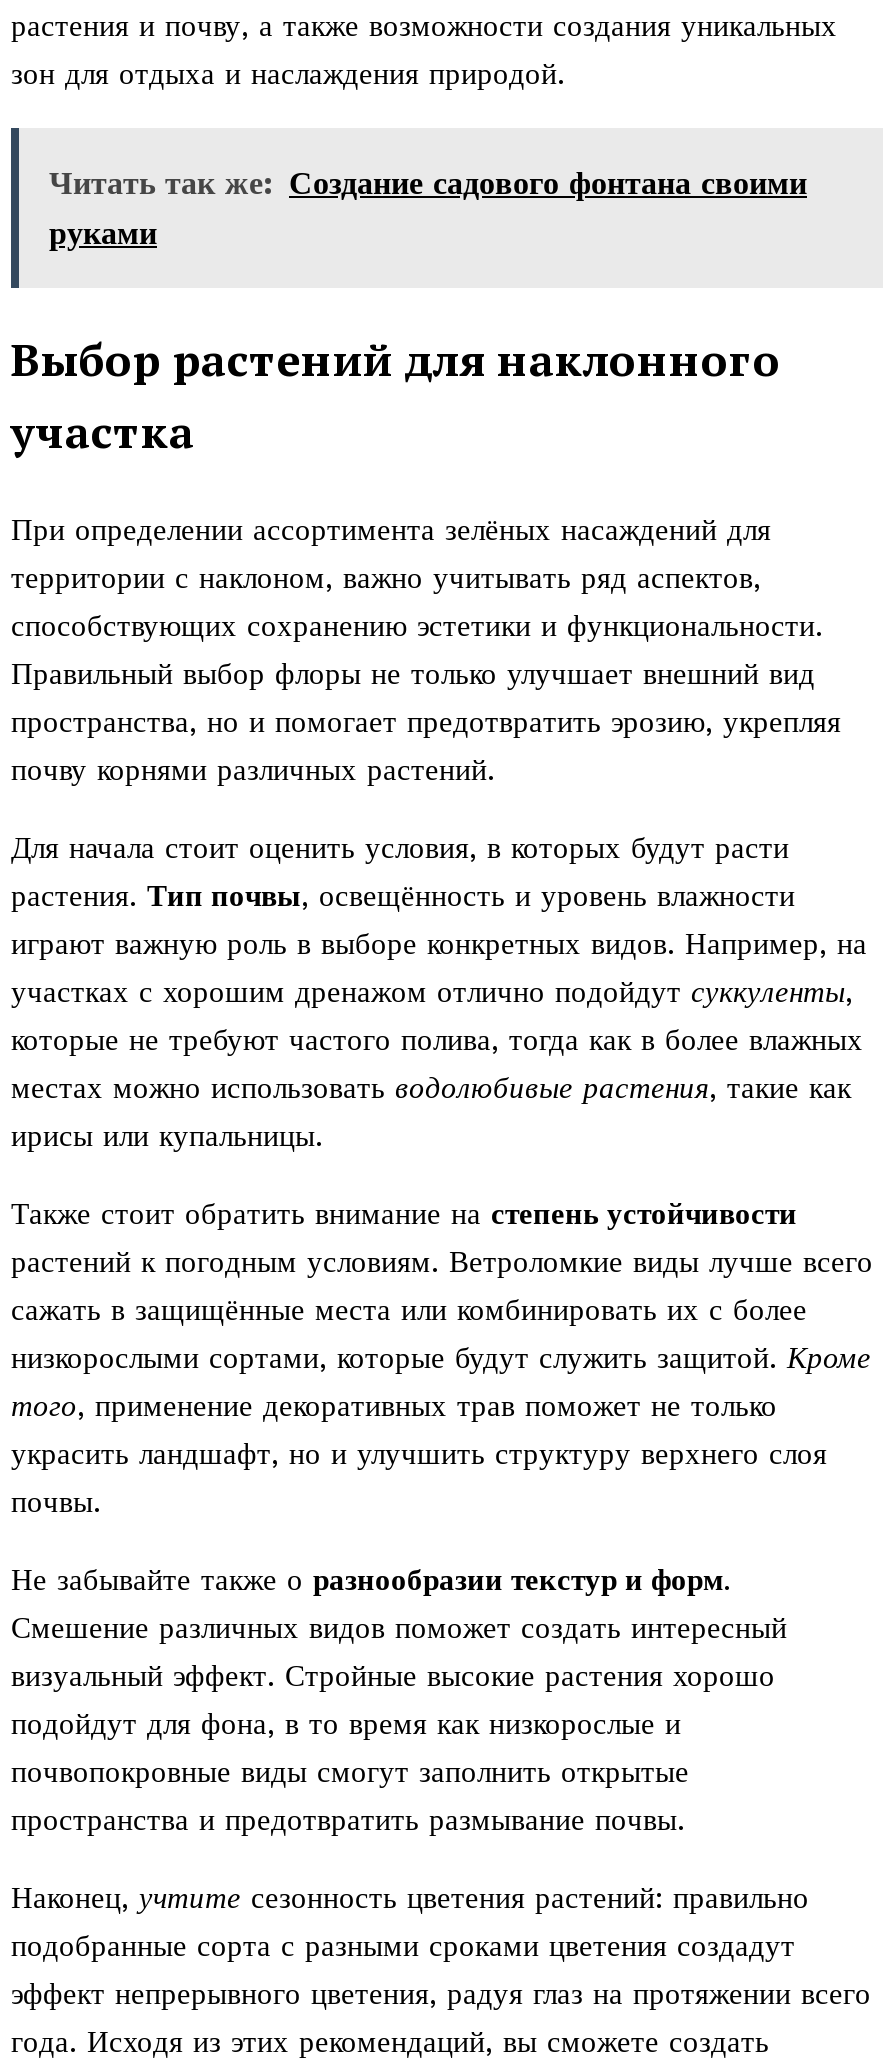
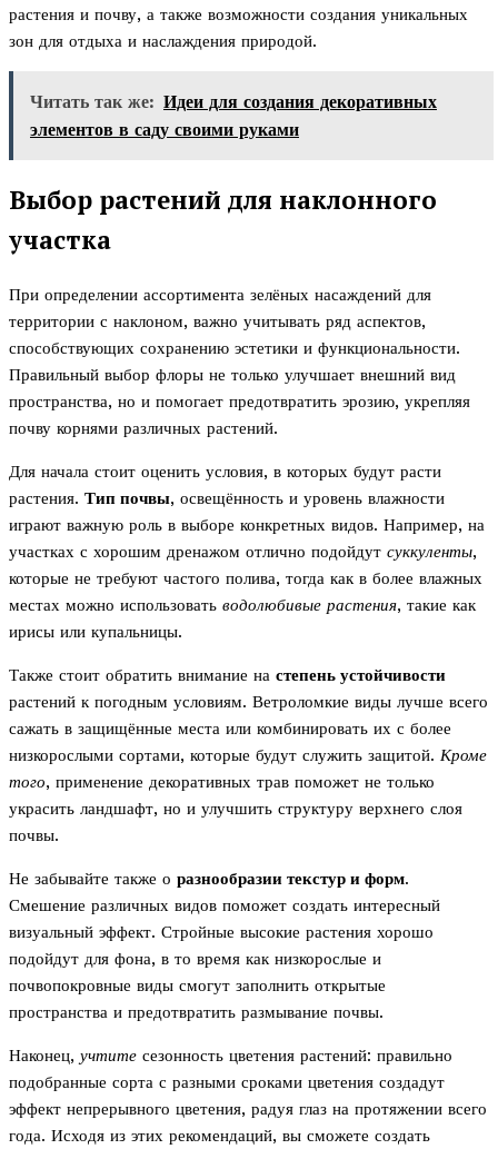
- Читать так же: Создание садового фонтана своими
- руками
+ Читать так же: Идеи для создания декоративных
+ элементов в саду своими руками
